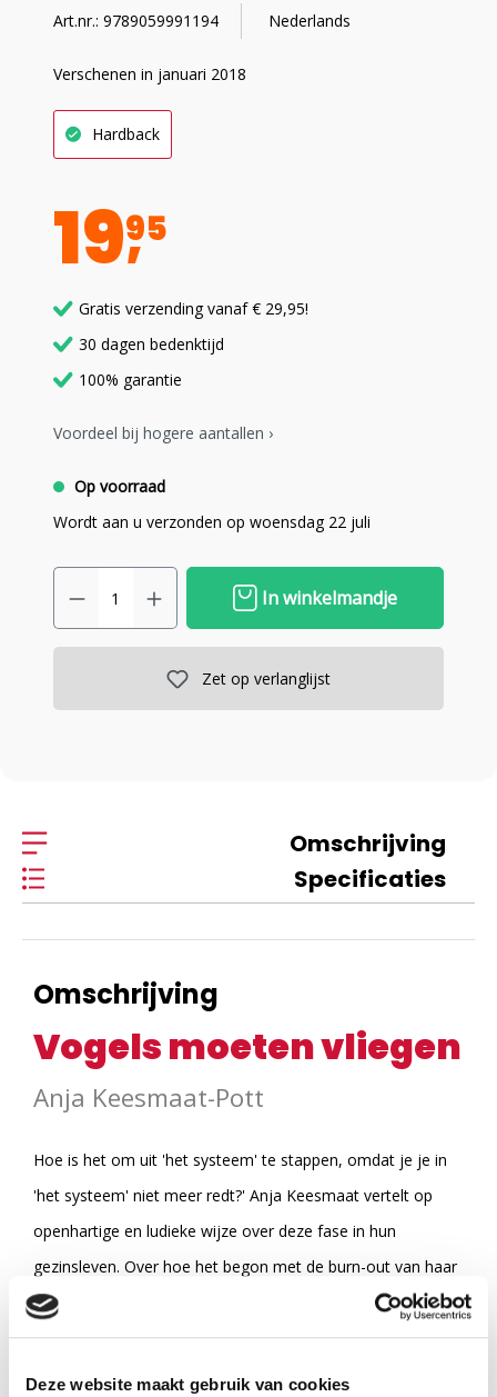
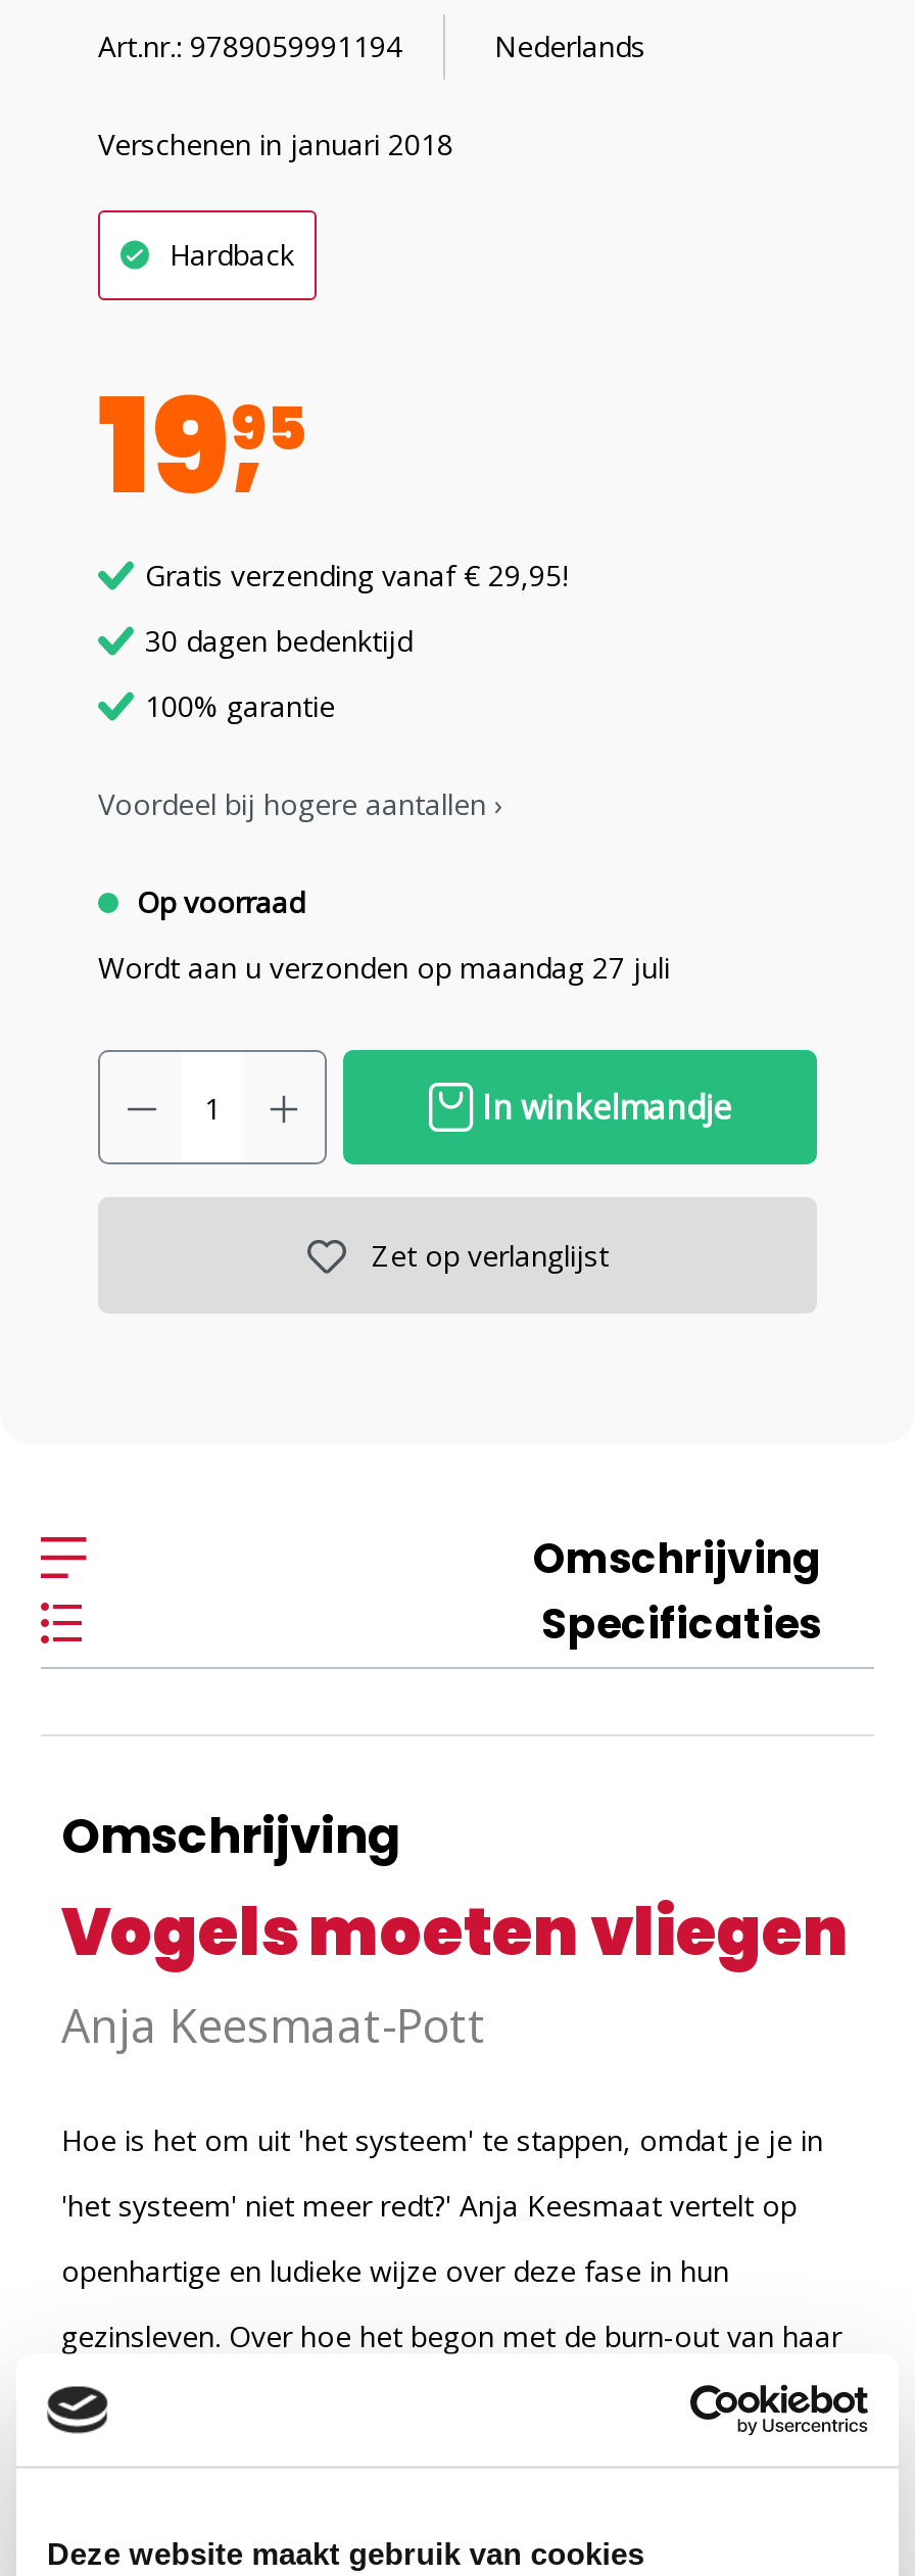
- Wordt aan u verzonden op woensdag 22 juli
+ Wordt aan u verzonden op maandag 27 juli
